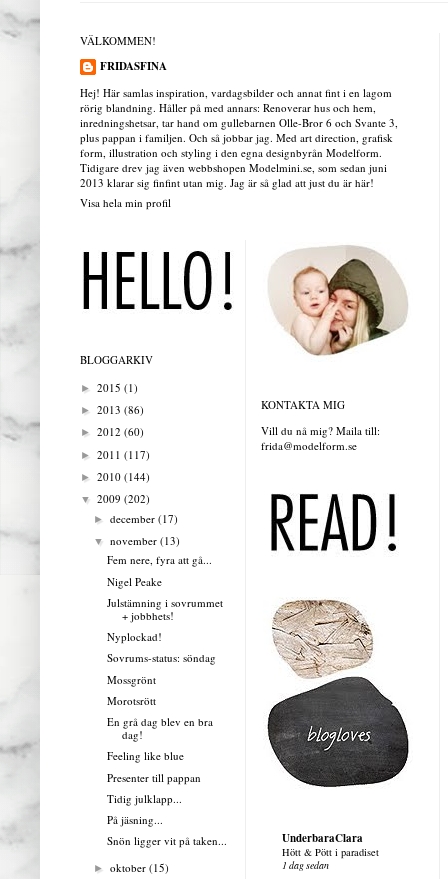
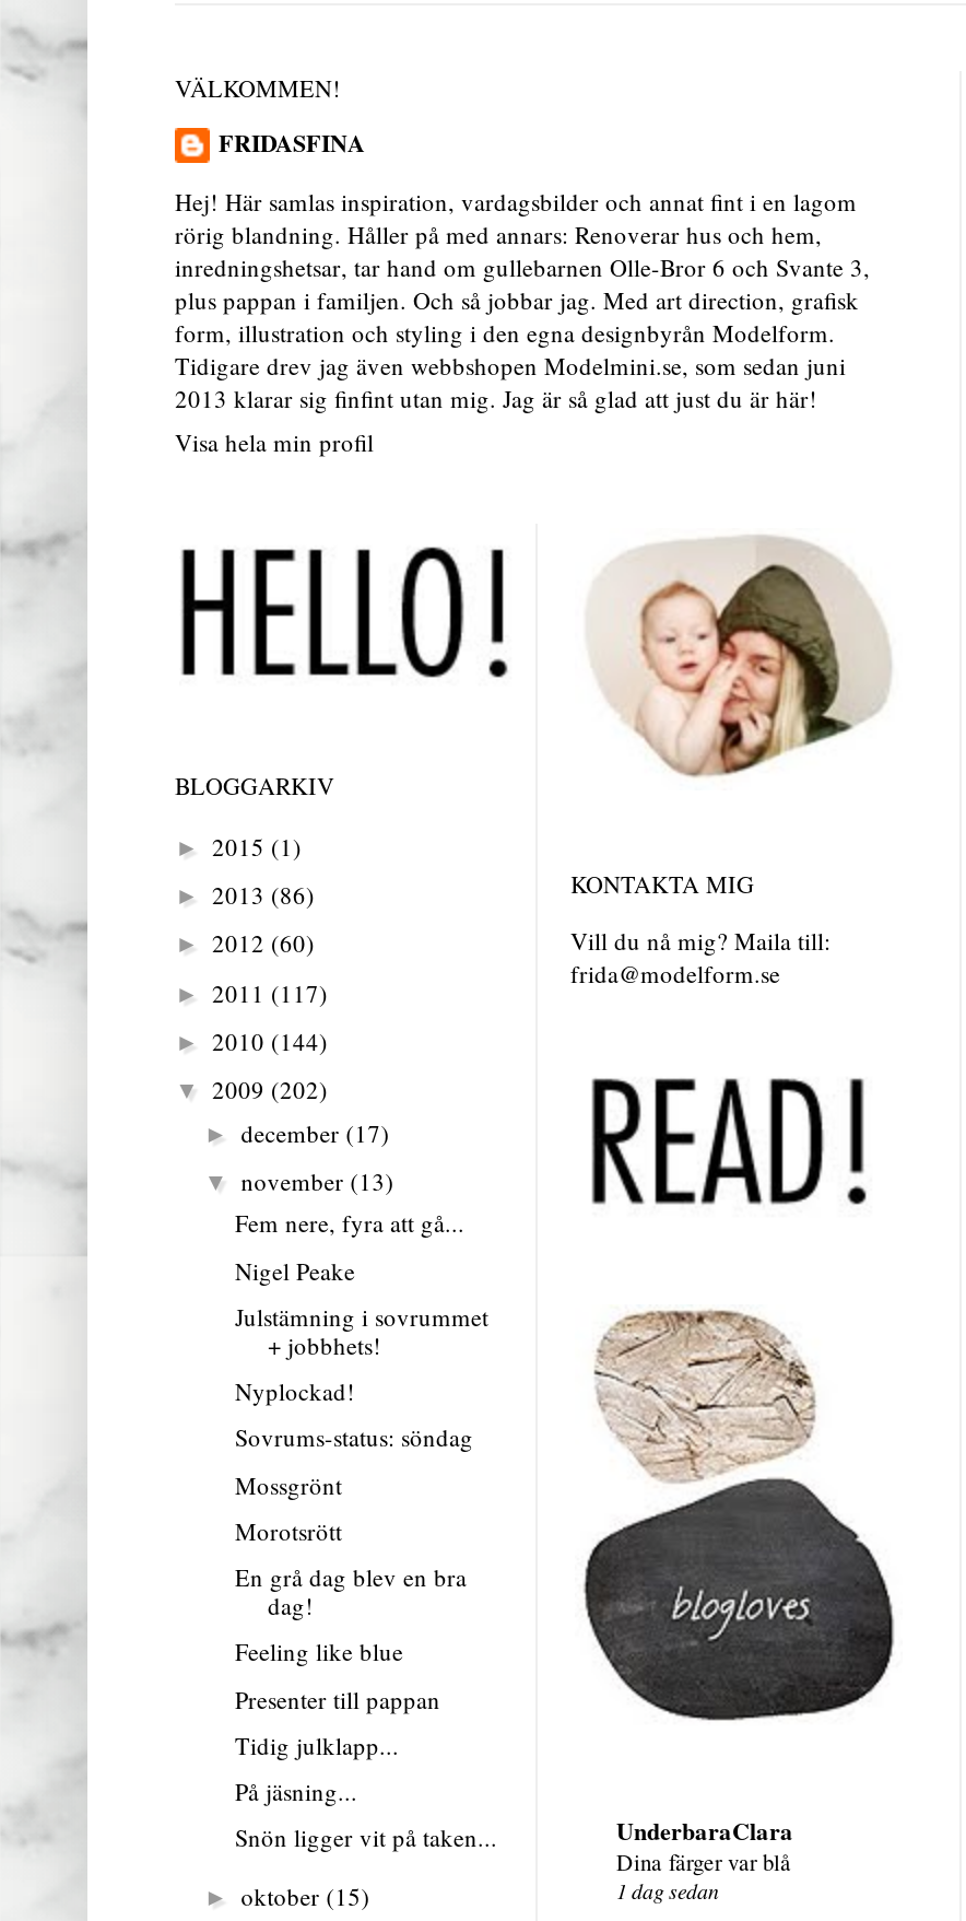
- Hött & Pött i paradiset
+ Dina färger var blå
